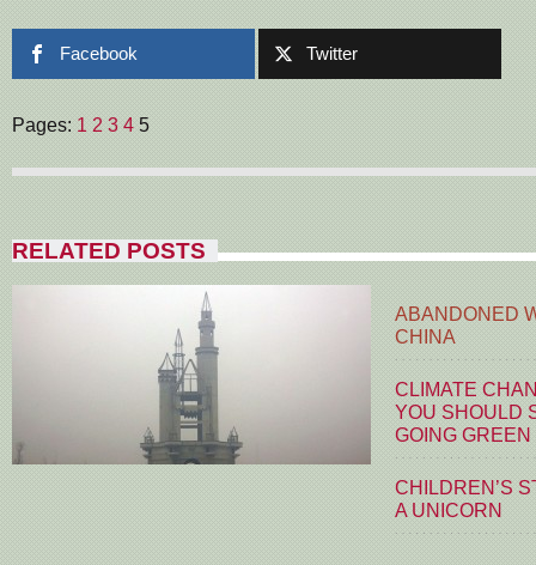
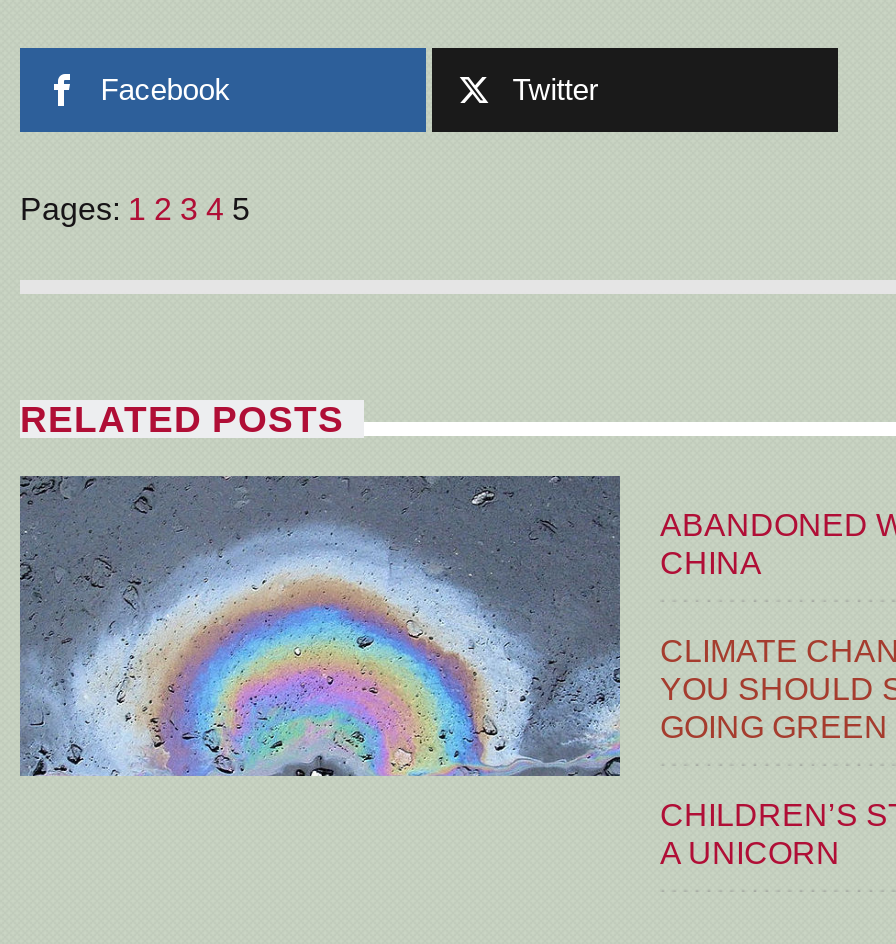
- [image]
+ [image]
